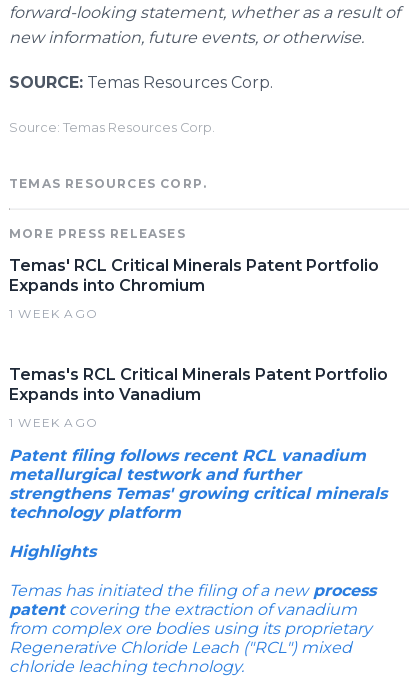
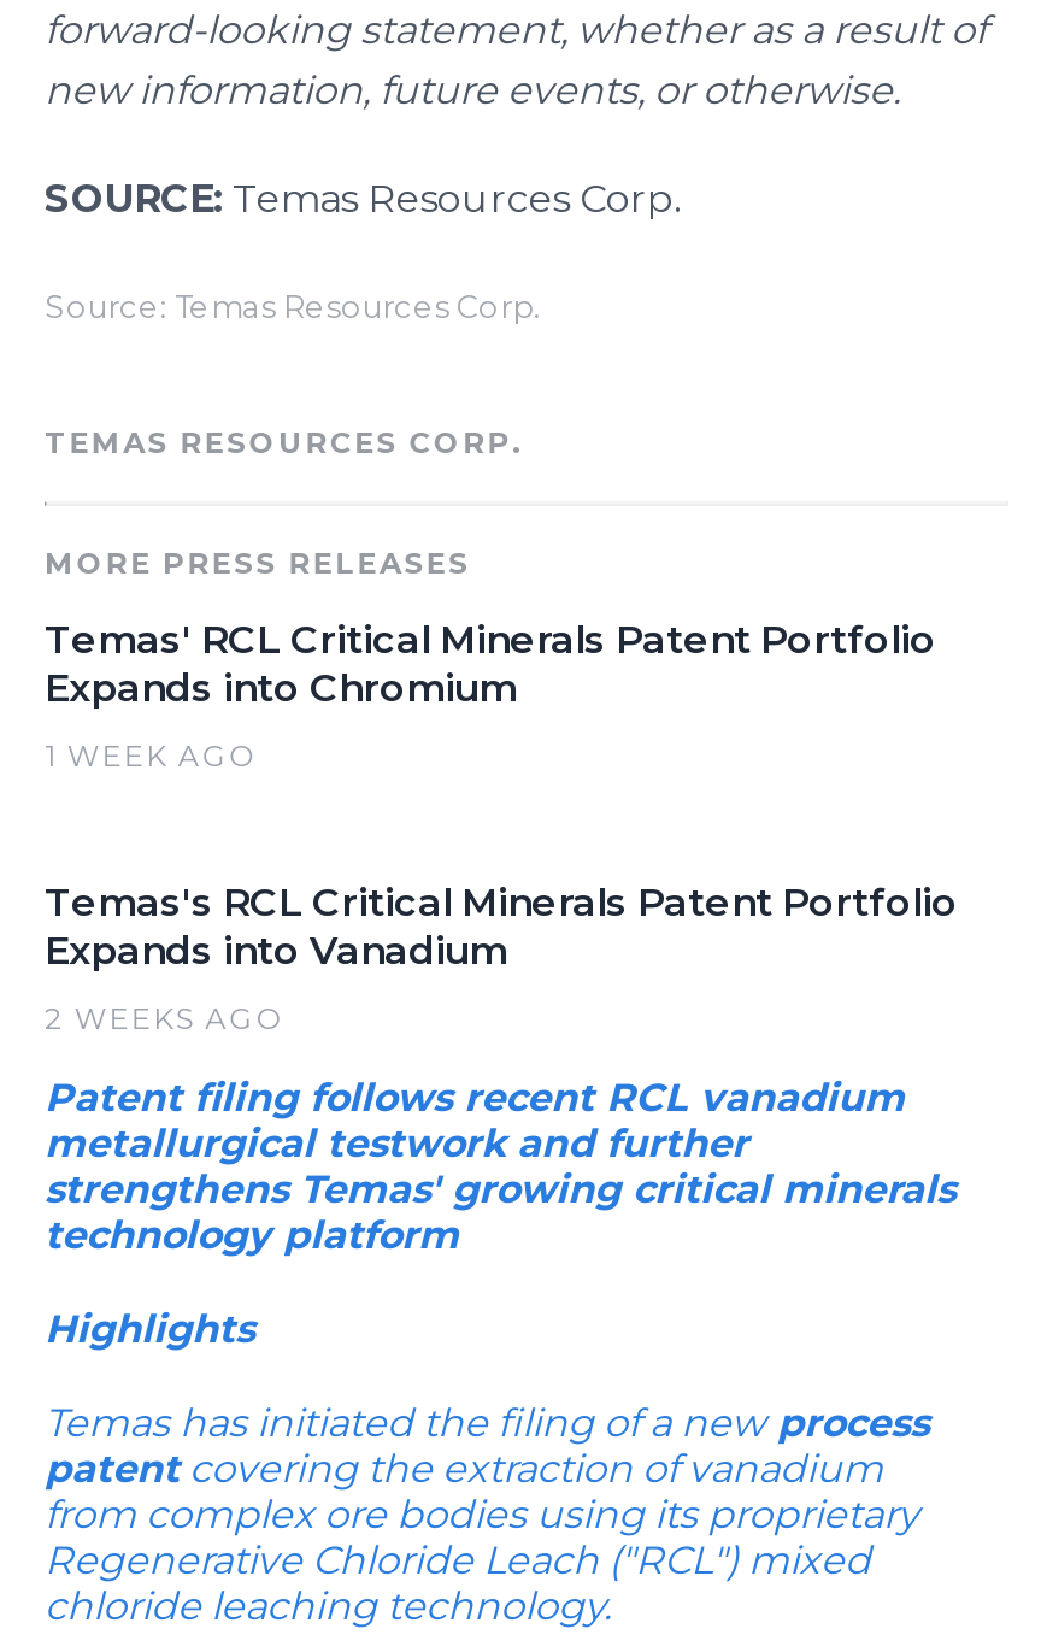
- 1 WEEK AGO
+ 2 WEEKS AGO
